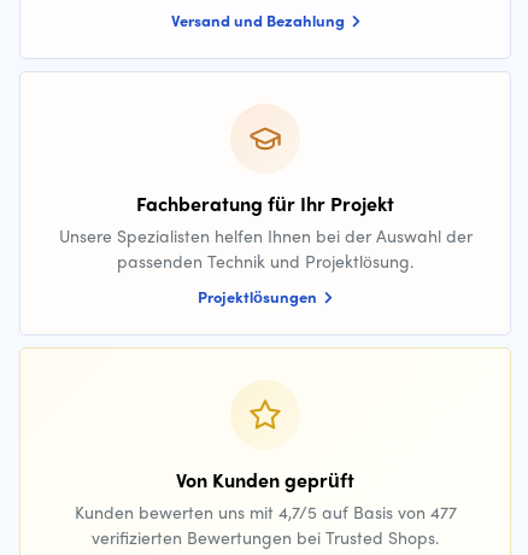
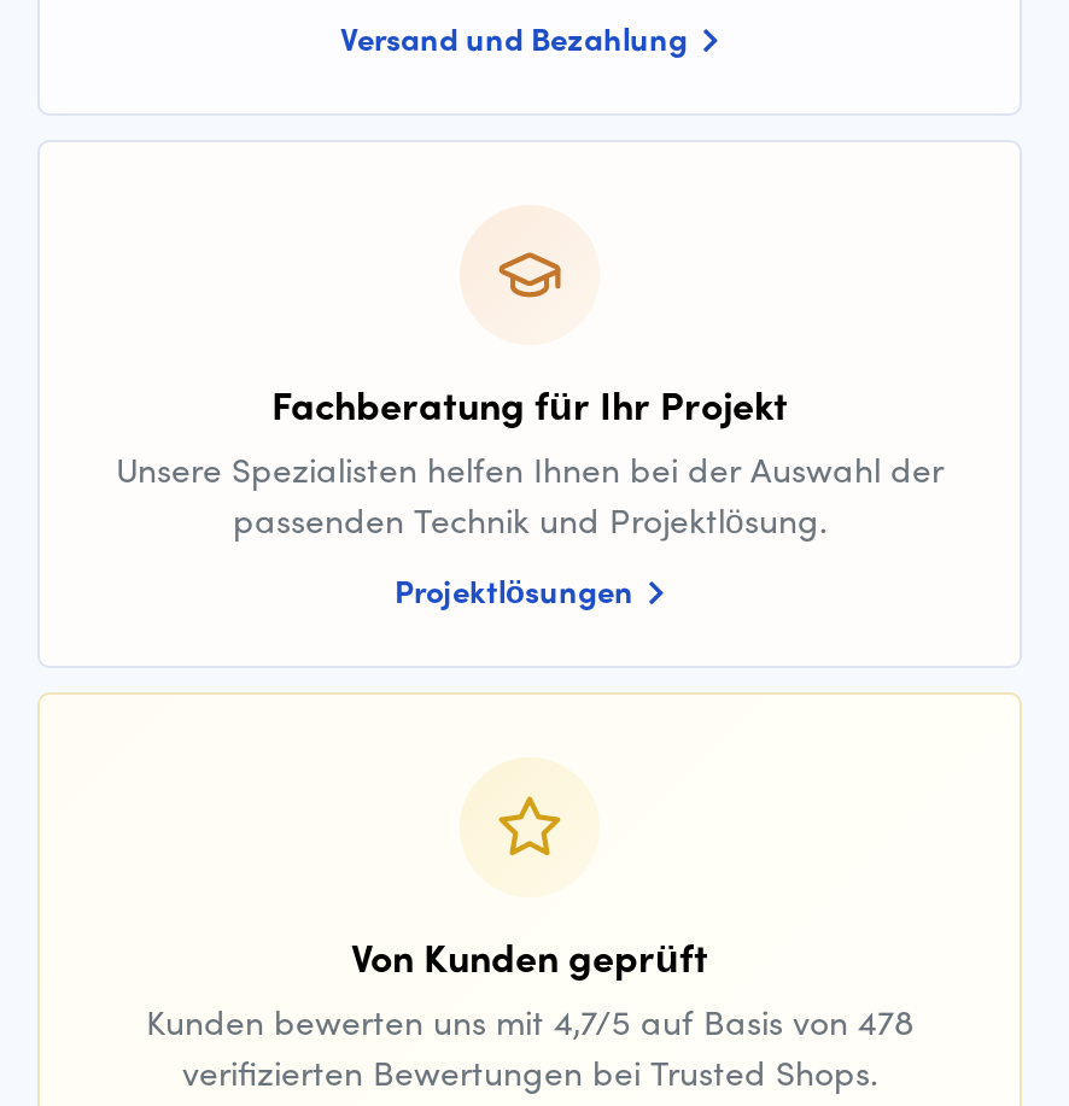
- Kunden bewerten uns mit 4,7/5 auf Basis von 477
+ Kunden bewerten uns mit 4,7/5 auf Basis von 478
